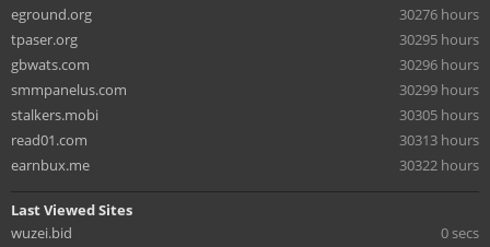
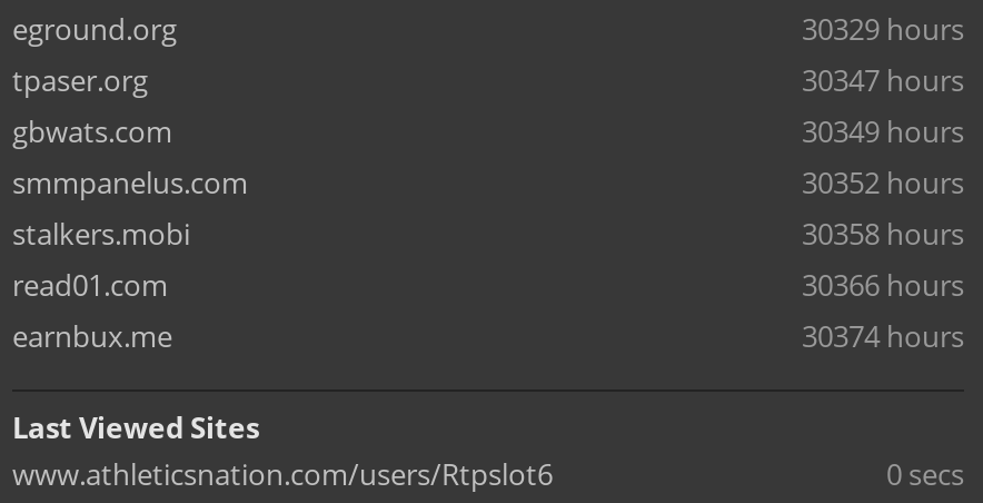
- 30276 hours
+ 30329 hours

- 30295 hours
+ 30347 hours

- 30296 hours
+ 30349 hours

- 30299 hours
+ 30352 hours

- 30305 hours
+ 30358 hours

- 30313 hours
+ 30366 hours

- 30322 hours
+ 30374 hours

- wuzei.bid
+ www.athleticsnation.com/users/Rtpslot6
